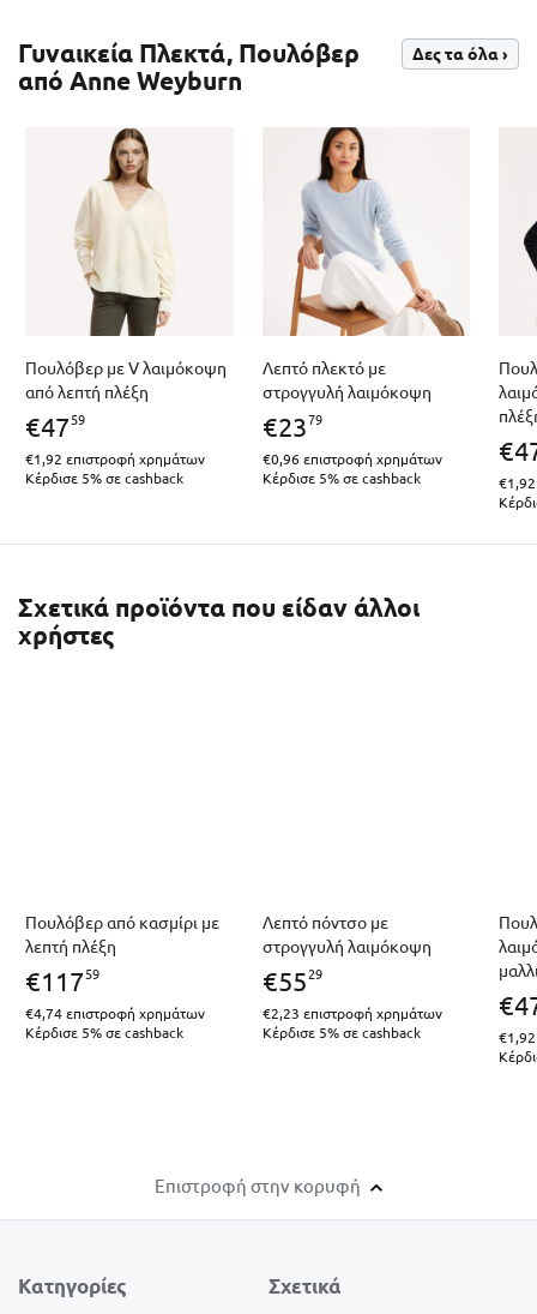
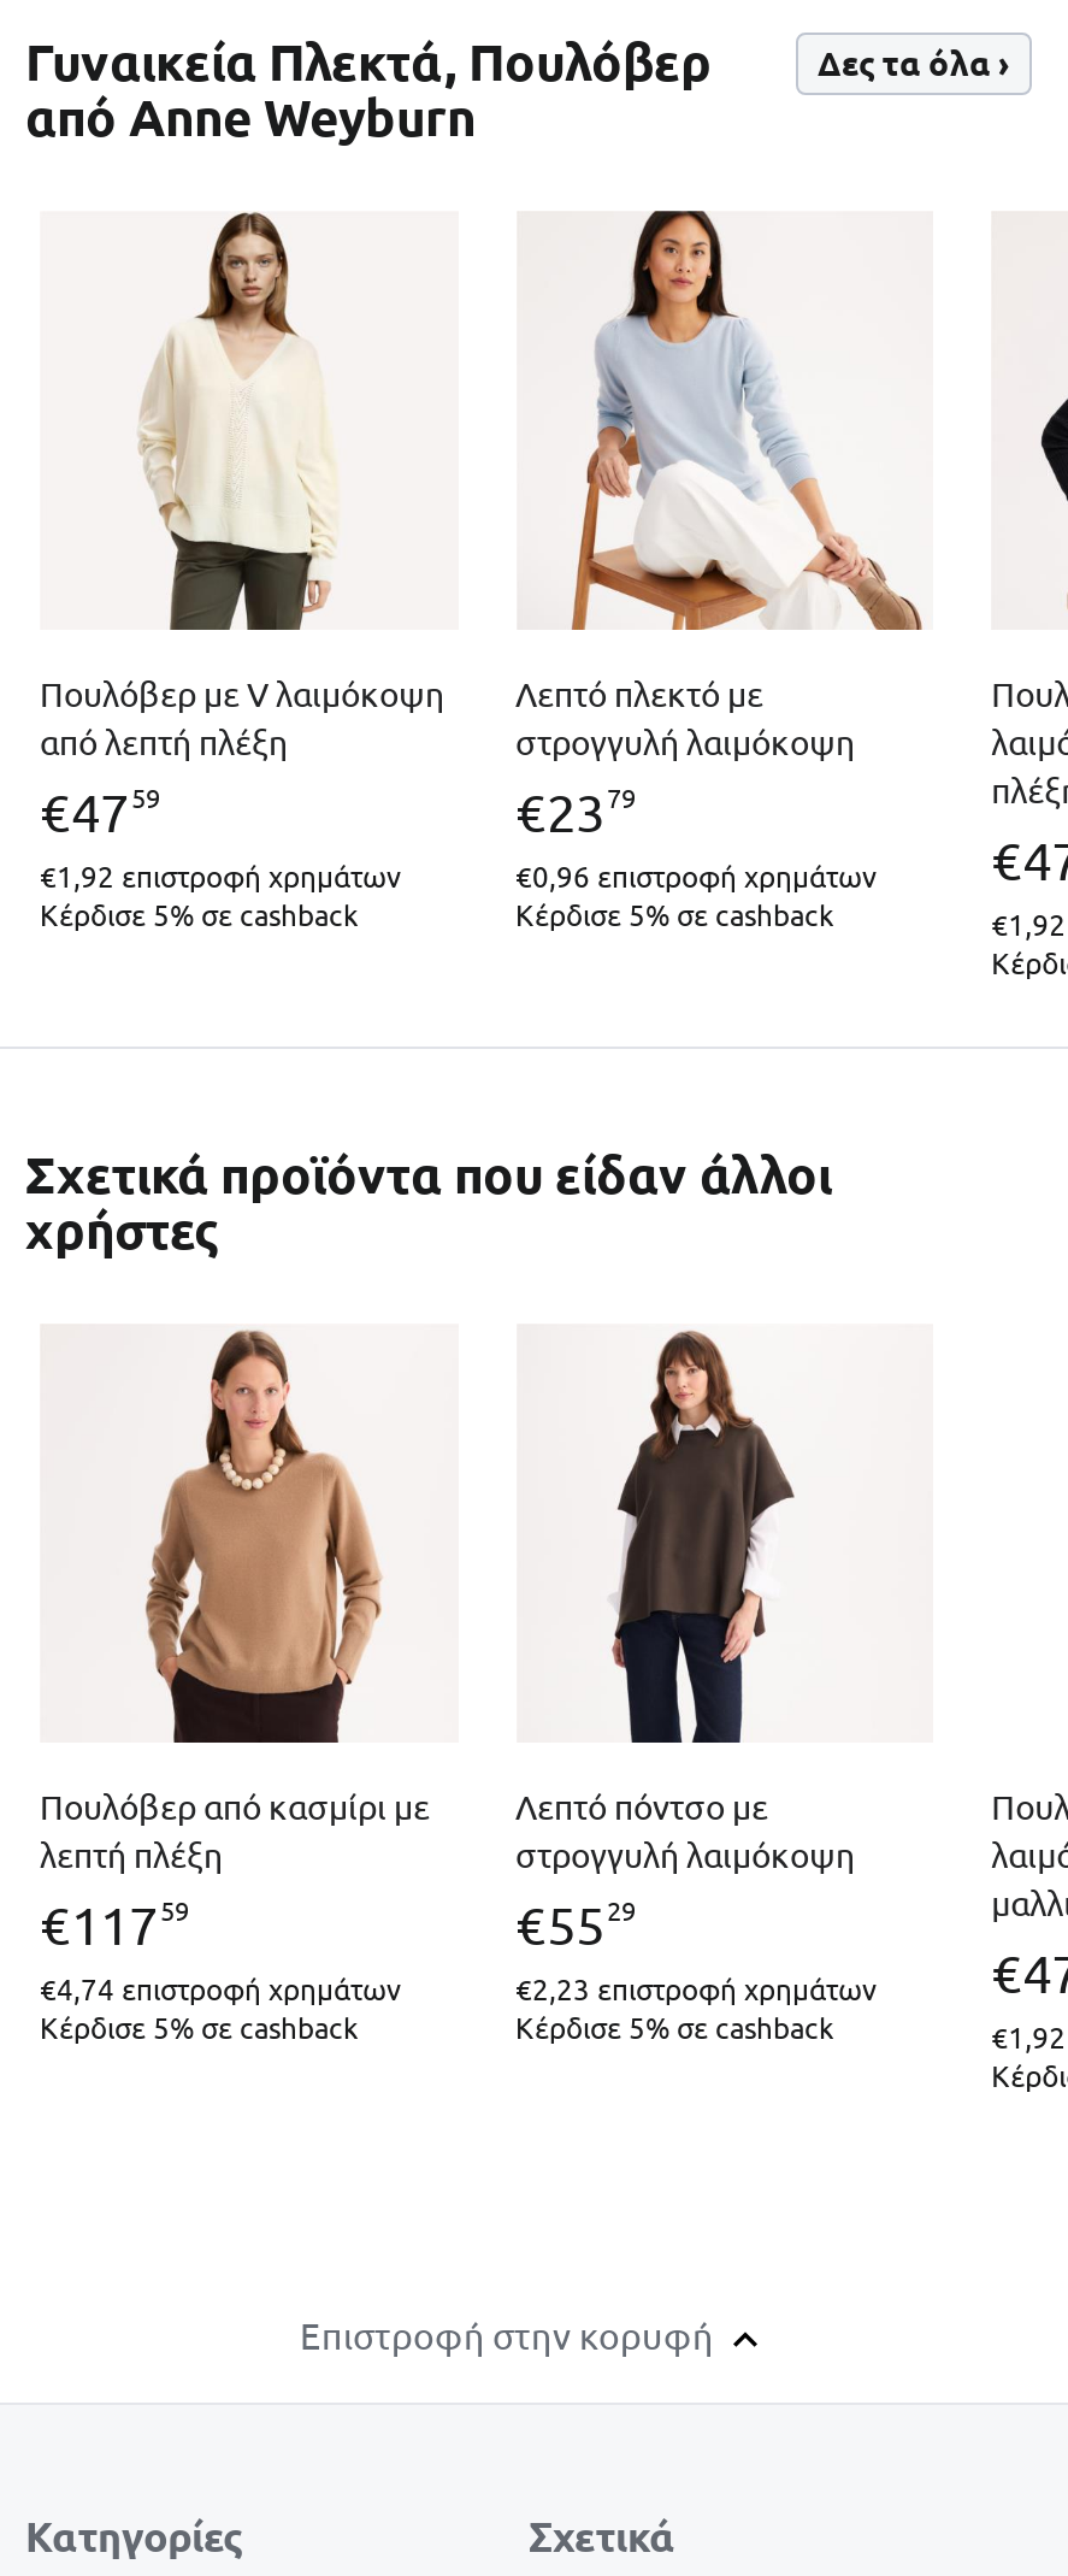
+ [image]

+ [image]
